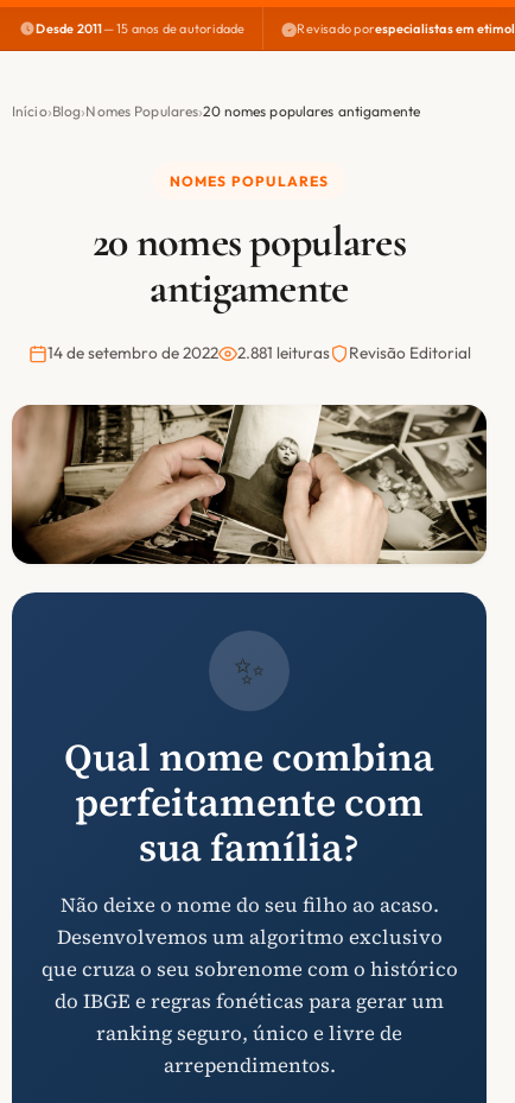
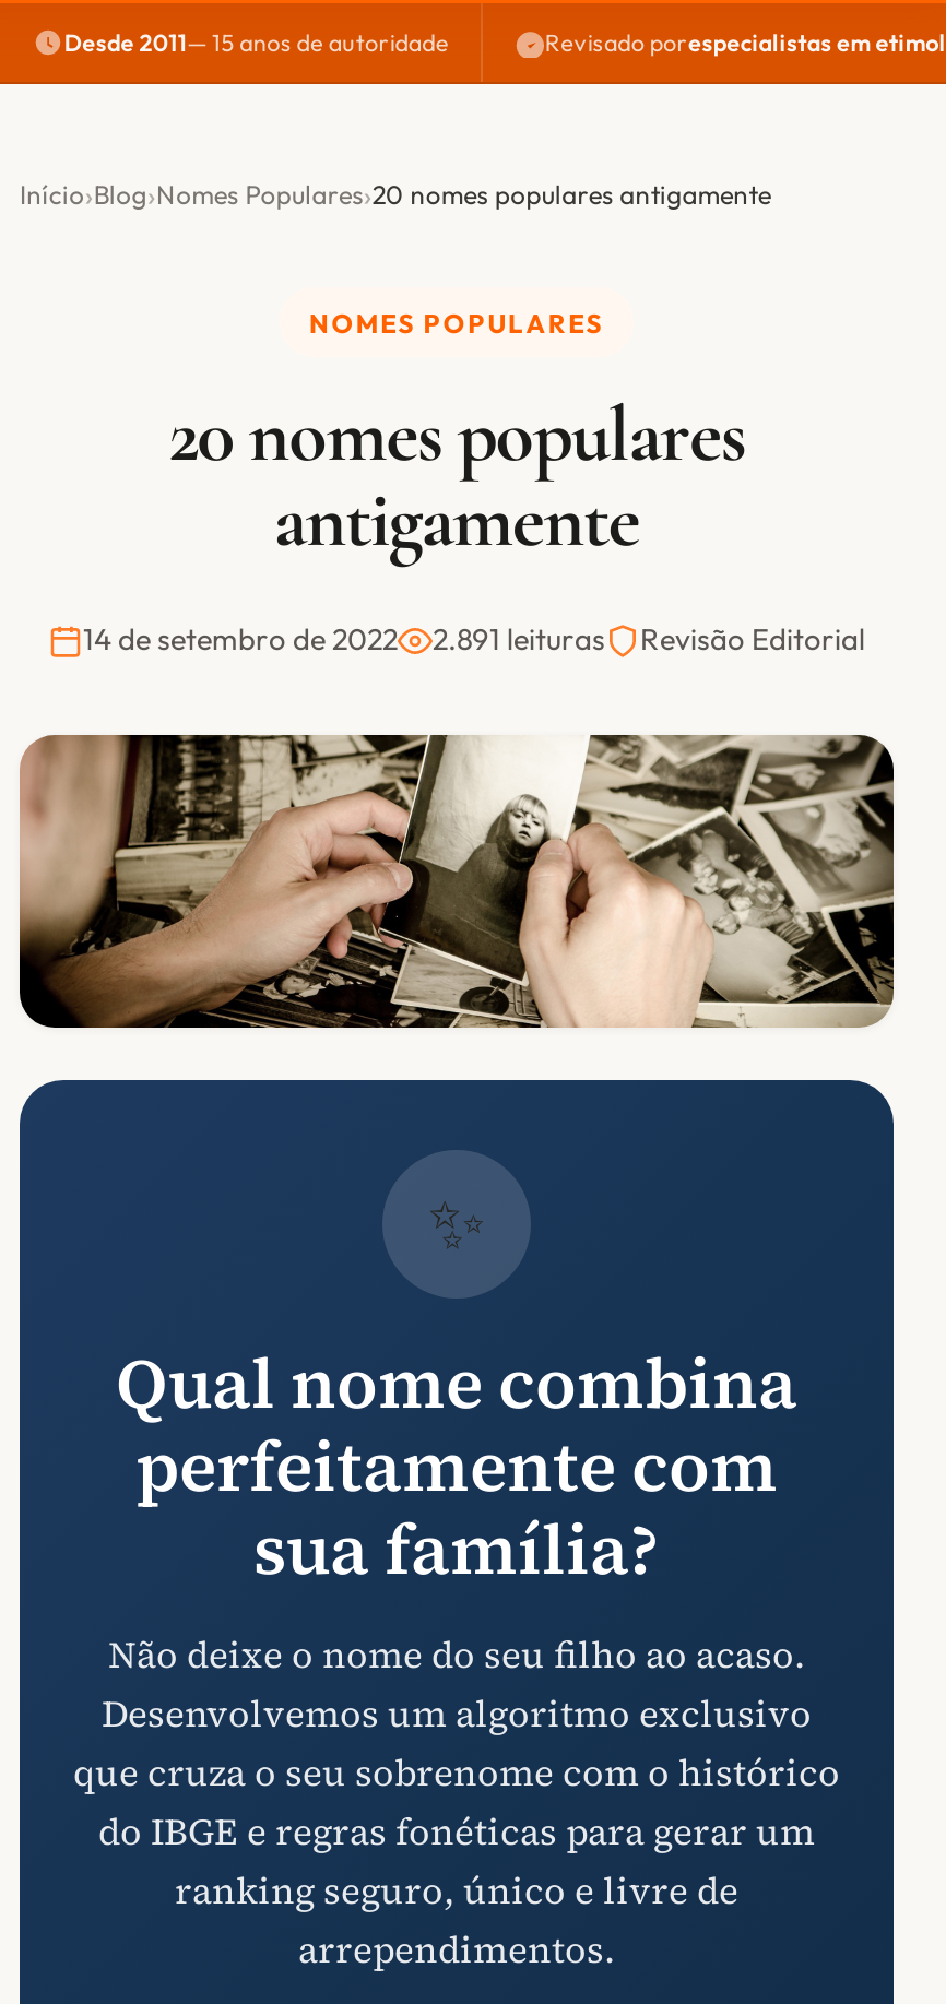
- 14 de setembro de 2022 2.881 leituras Revisão Editorial
+ 14 de setembro de 2022 2.891 leituras Revisão Editorial
